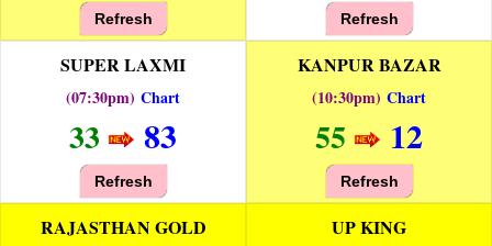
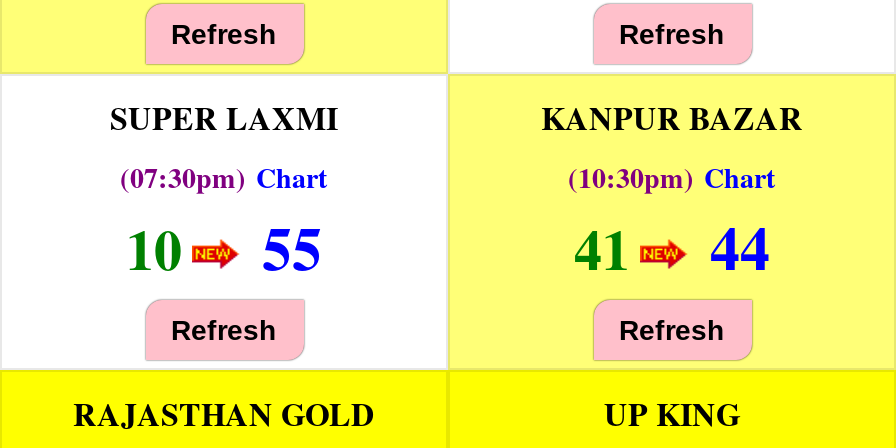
- 33
+ 10

- 83
+ 55

- 55
+ 41

- 12
+ 44
